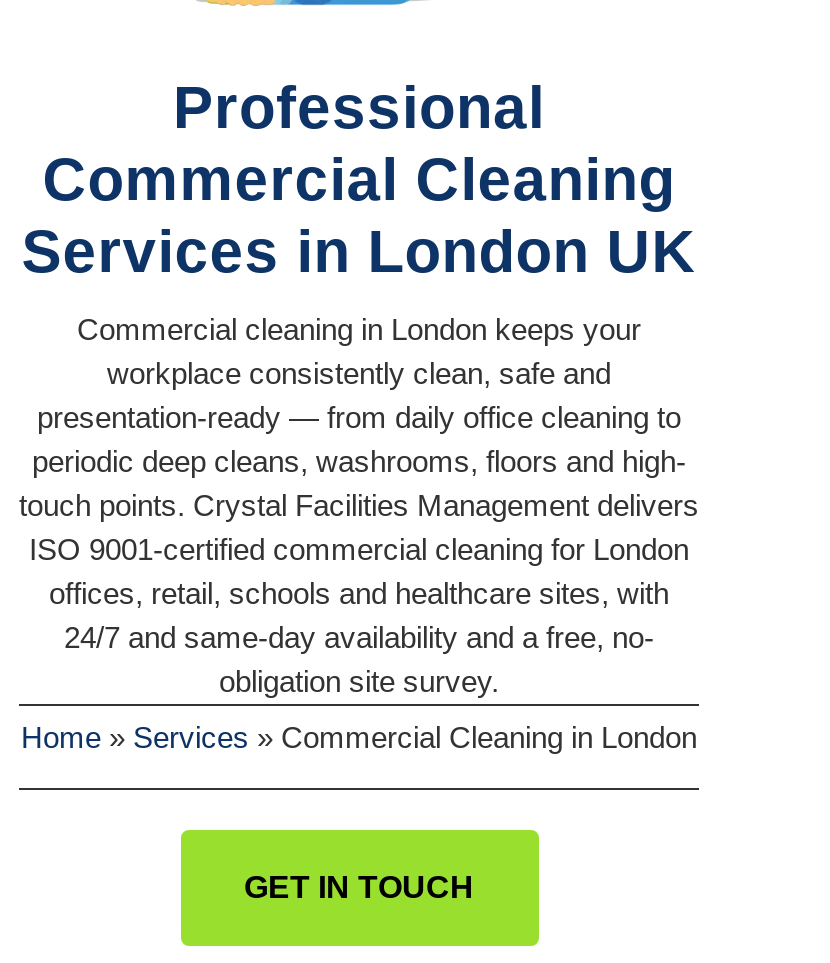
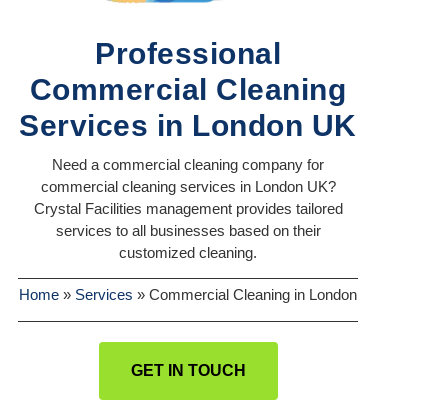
- Commercial cleaning in London keeps your
- workplace consistently clean, safe and
- presentation-ready — from daily office cleaning to
- periodic deep cleans, washrooms, floors and high-
- touch points. Crystal Facilities Management delivers
- ISO 9001-certified commercial cleaning for London
- offices, retail, schools and healthcare sites, with
- 24/7 and same-day availability and a free, no-
- obligation site survey.
+ Need a commercial cleaning company for
+ commercial cleaning services in London UK?
+ Crystal Facilities management provides tailored
+ services to all businesses based on their
+ customized cleaning.
